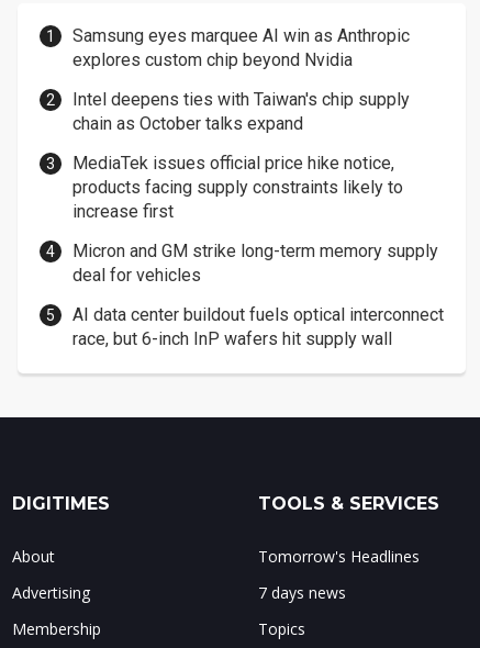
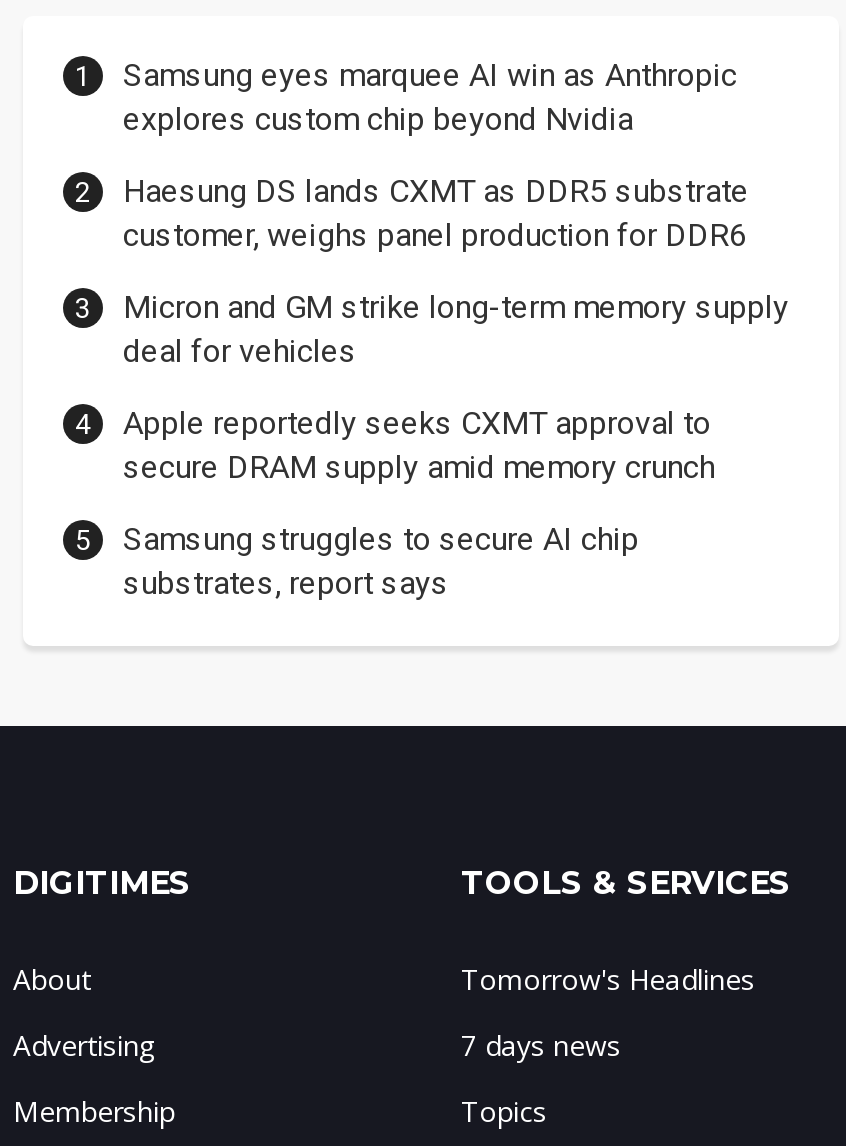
- Intel deepens ties with Taiwan's chip supply
- chain as October talks expand
- MediaTek issues official price hike notice,
- products facing supply constraints likely to
- increase first
+ Haesung DS lands CXMT as DDR5 substrate
+ customer, weighs panel production for DDR6

moved up: Micron and GM strike long-term memory supply | deal for vehicles

- AI data center buildout fuels optical interconnect
- race, but 6-inch InP wafers hit supply wall
+ Apple reportedly seeks CXMT approval to
+ secure DRAM supply amid memory crunch
+ Samsung struggles to secure AI chip
+ substrates, report says
